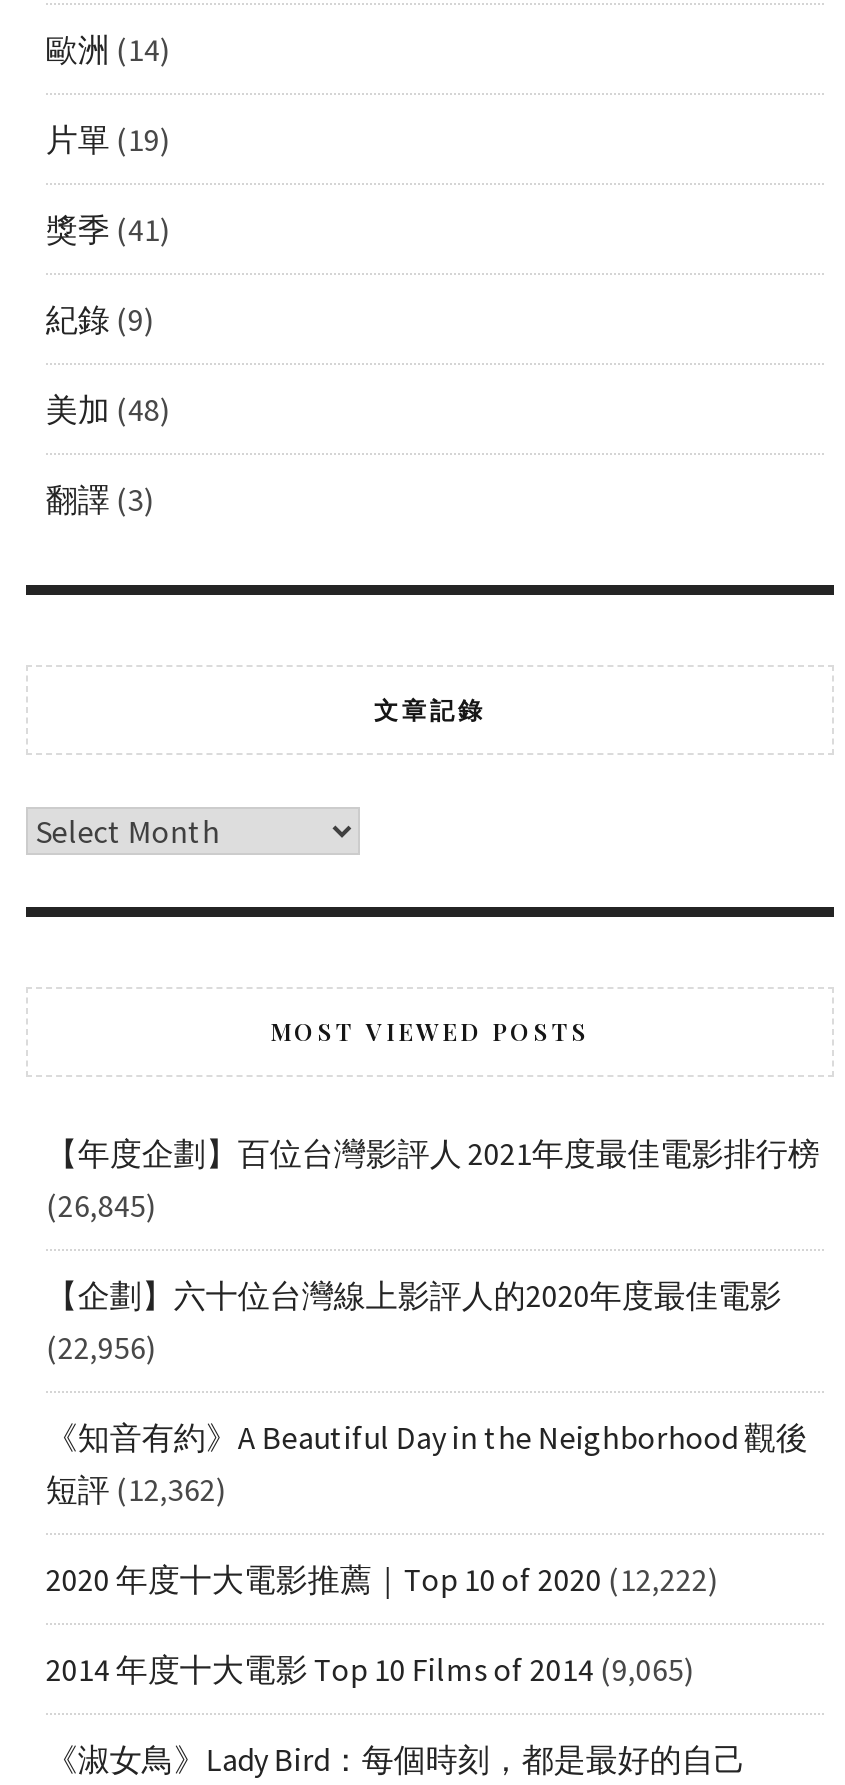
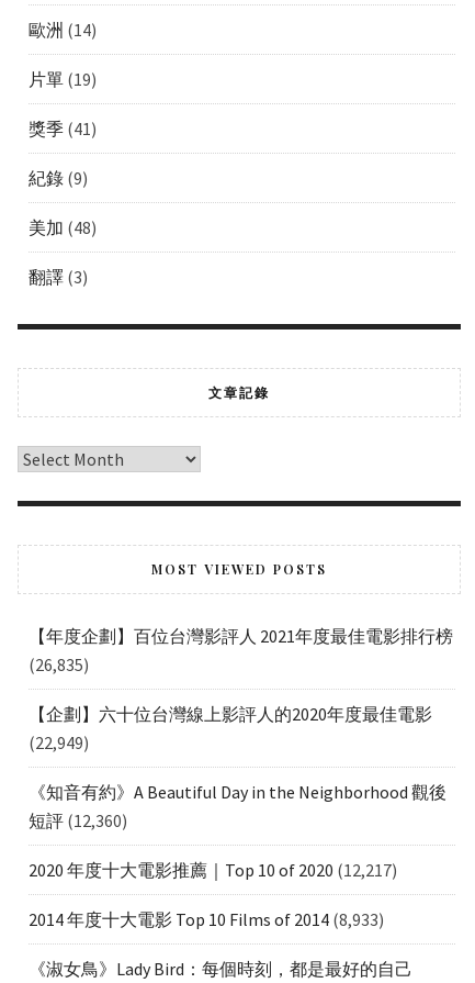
- (26,845)
+ (26,835)

- (22,956)
+ (22,949)

- 短評 (12,362)
+ 短評 (12,360)

- 2020 年度十大電影推薦｜Top 10 of 2020 (12,222)
+ 2020 年度十大電影推薦｜Top 10 of 2020 (12,217)

- 2014 年度十大電影 Top 10 Films of 2014 (9,065)
+ 2014 年度十大電影 Top 10 Films of 2014 (8,933)
